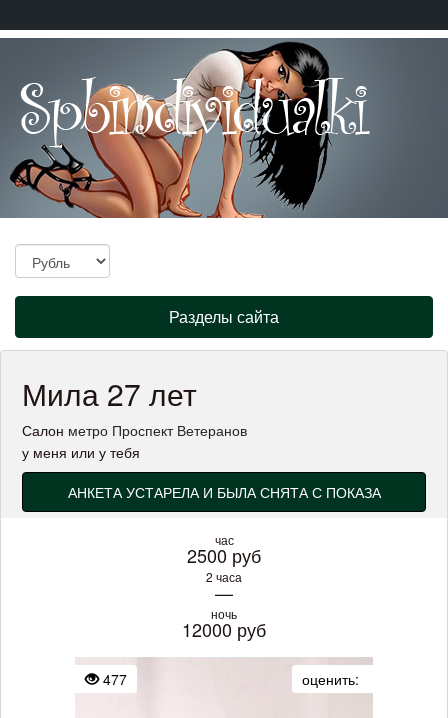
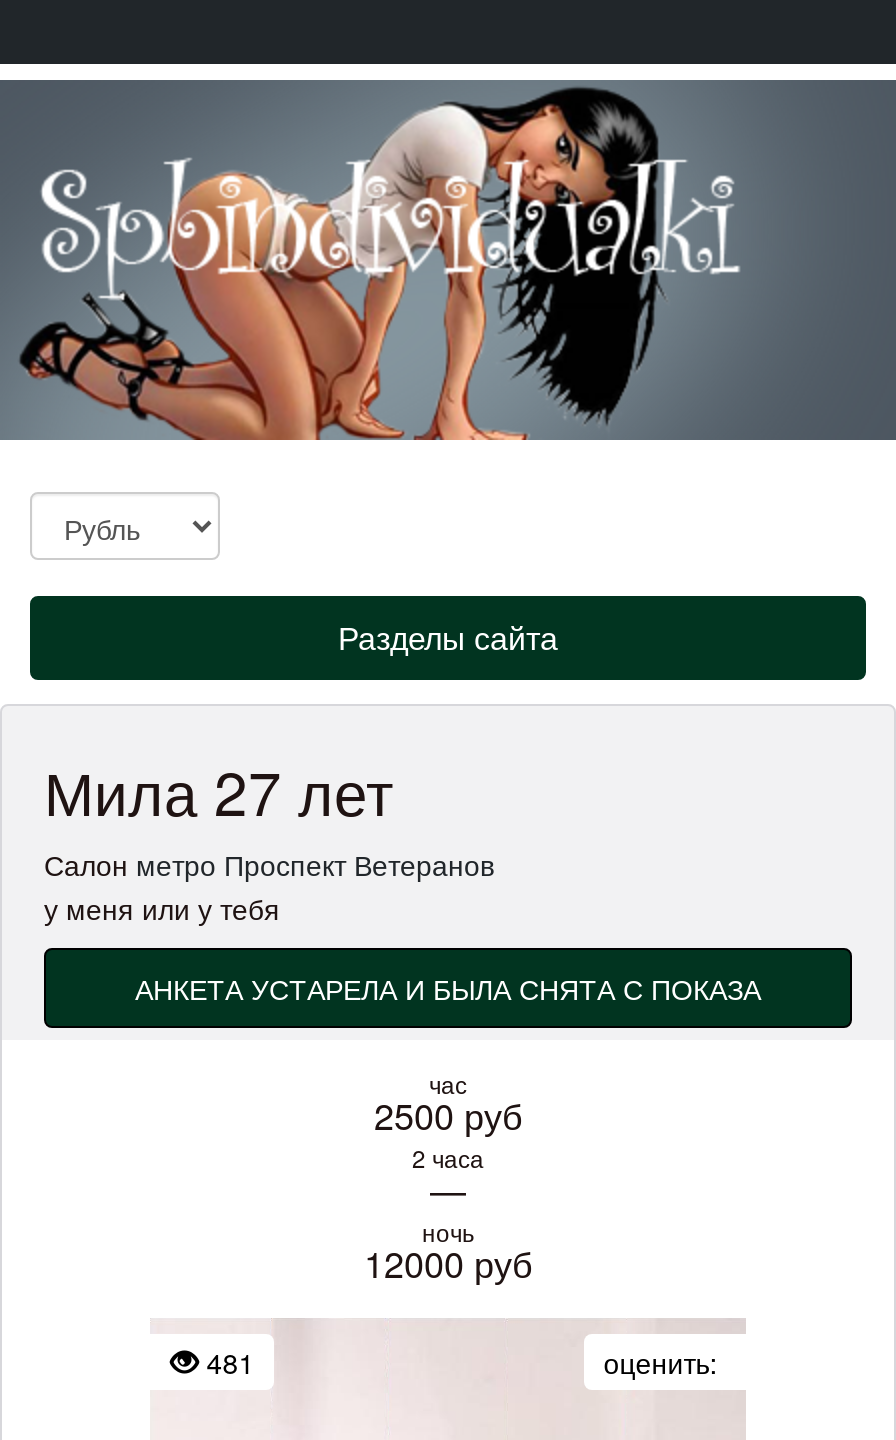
- 477
+ 481
